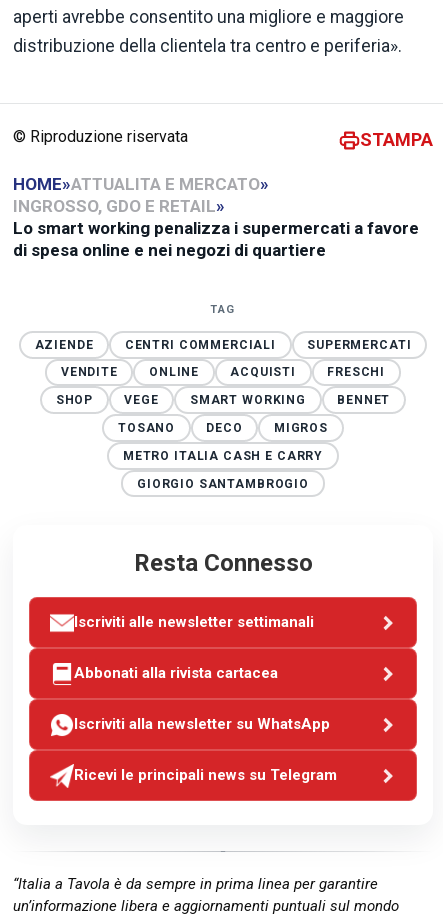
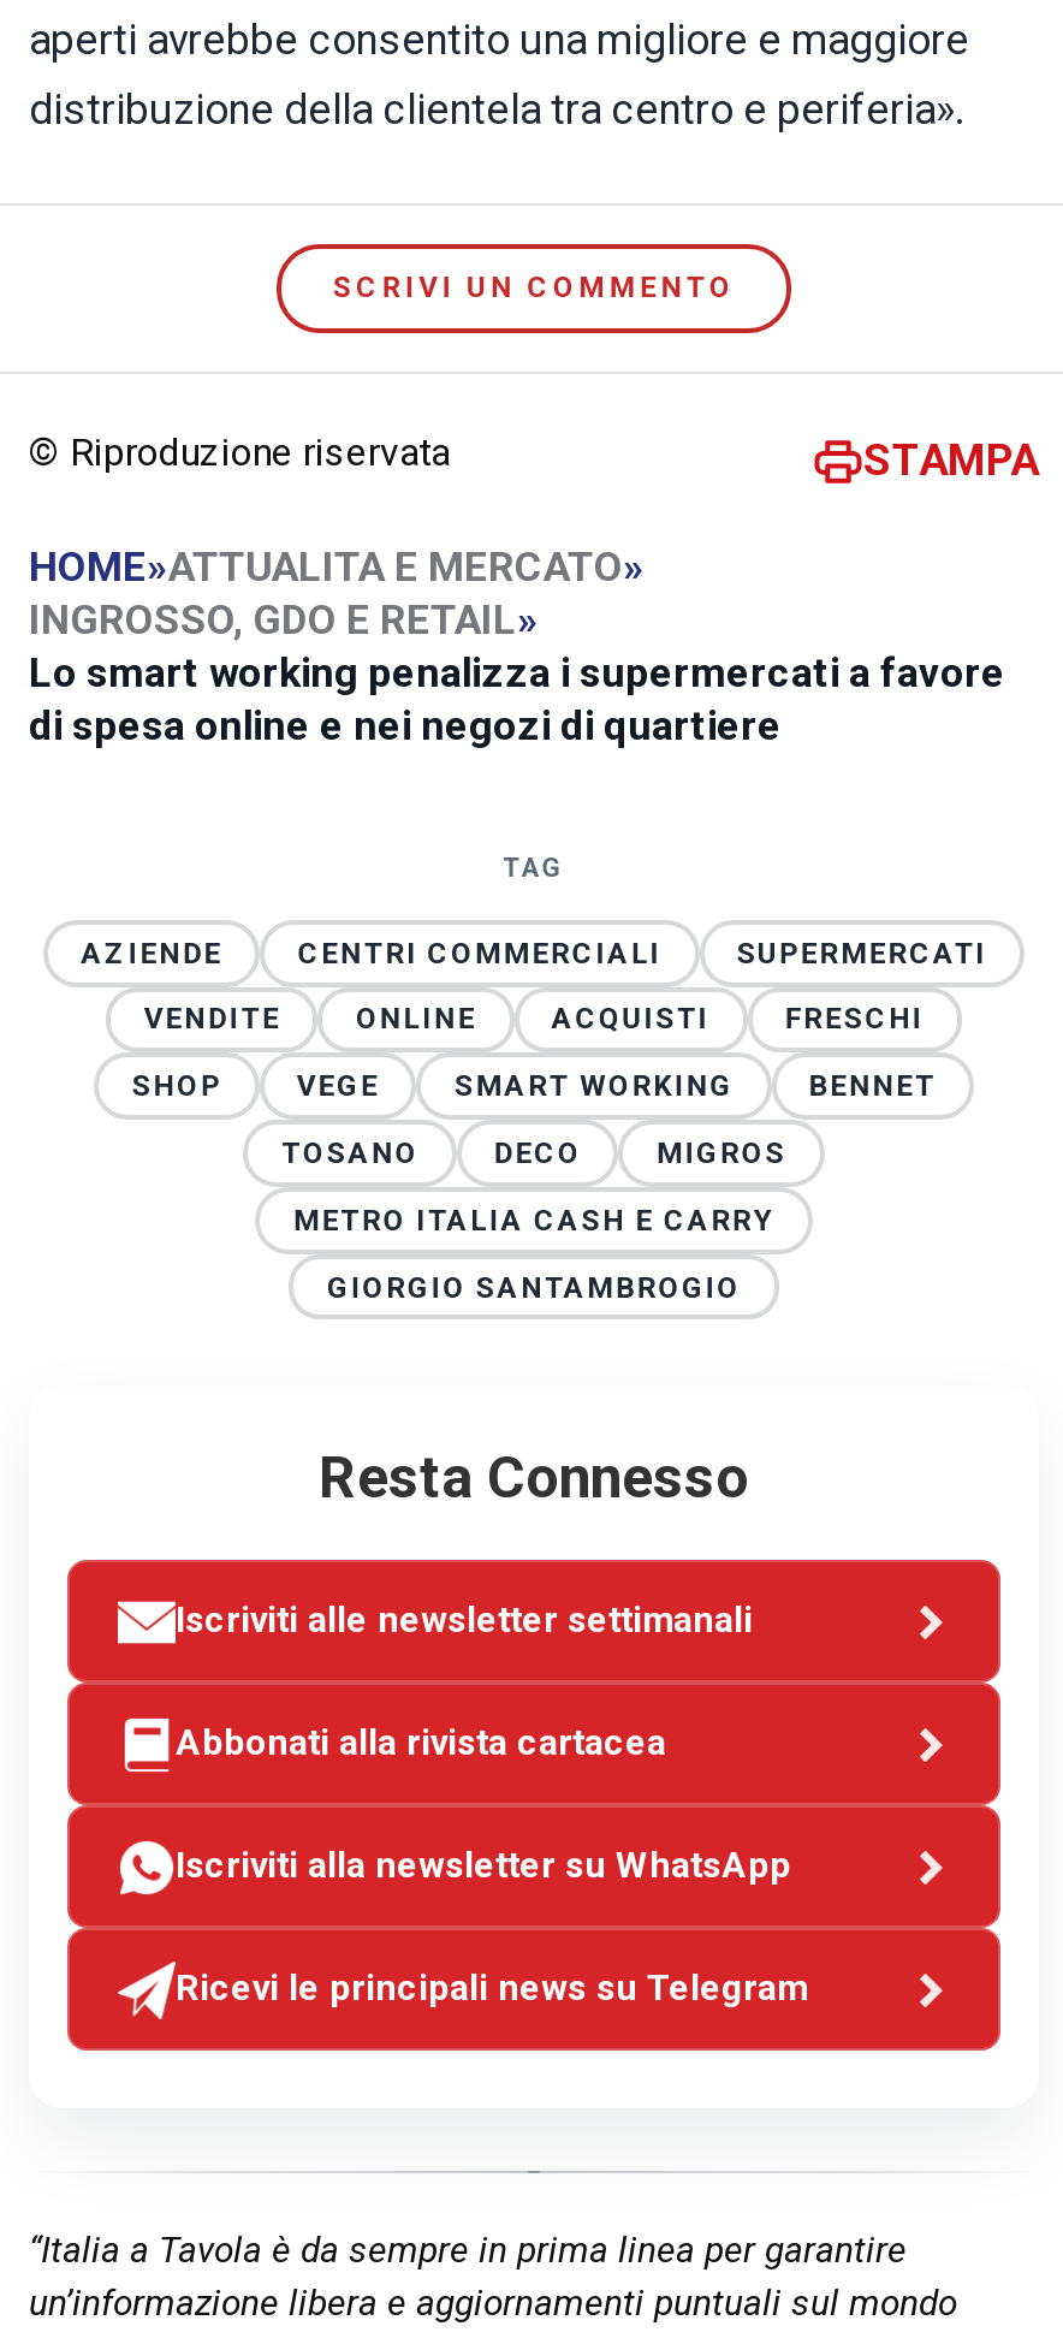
+ SCRIVI UN COMMENTO
